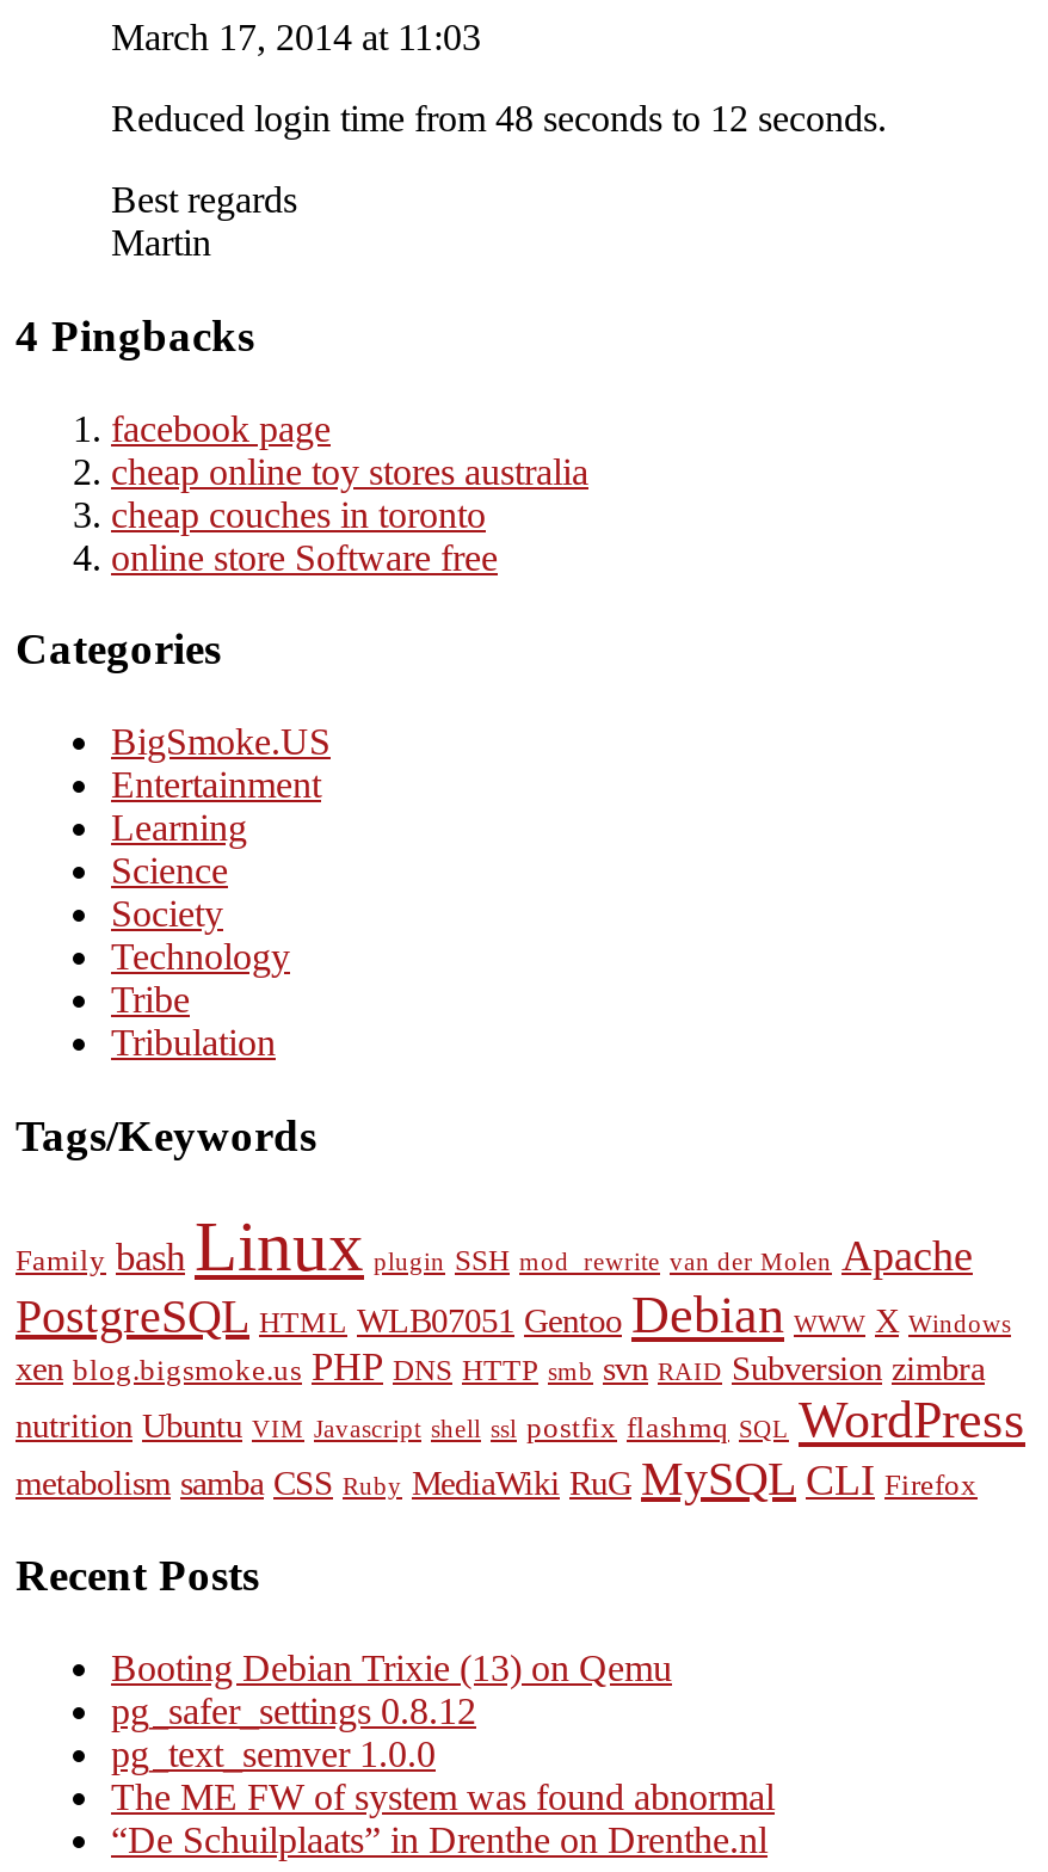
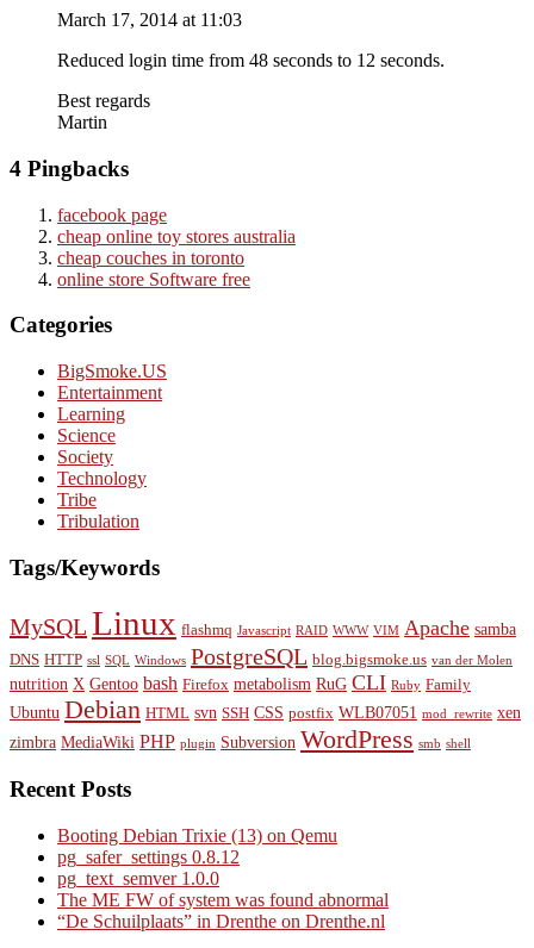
- Family bash Linux plugin SSH mod_rewrite van der Molen Apache
- PostgreSQL HTML WLB07051 Gentoo Debian WWW X Windows
- xen blog.bigsmoke.us PHP DNS HTTP smb svn RAID Subversion zimbra
- nutrition Ubuntu VIM Javascript shell ssl postfix flashmq SQL WordPress
- metabolism samba CSS Ruby MediaWiki RuG MySQL CLI Firefox
+ MySQL Linux flashmq Javascript RAID WWW VIM Apache samba
+ DNS HTTP ssl SQL Windows PostgreSQL blog.bigsmoke.us van der Molen
+ nutrition X Gentoo bash Firefox metabolism RuG CLI Ruby Family
+ Ubuntu Debian HTML svn SSH CSS postfix WLB07051 mod_rewrite xen
+ zimbra MediaWiki PHP plugin Subversion WordPress smb shell
